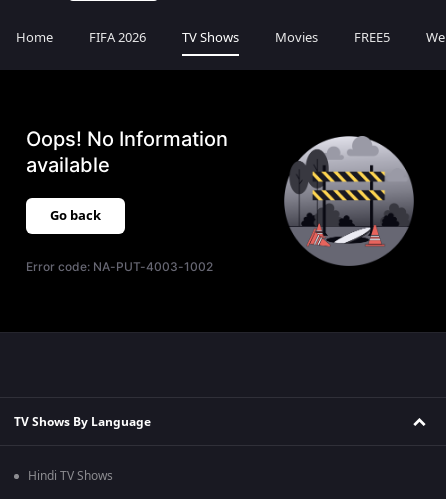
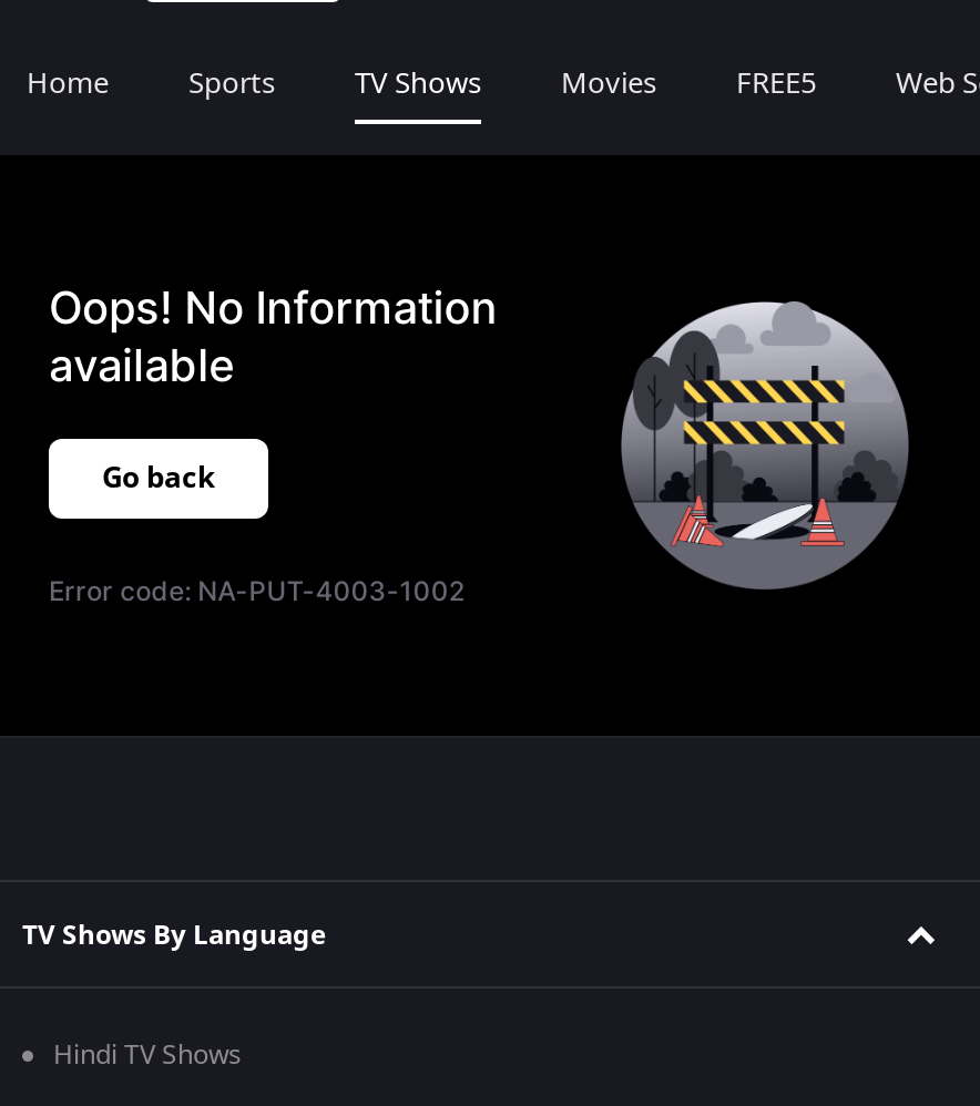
- FIFA 2026
+ Sports
